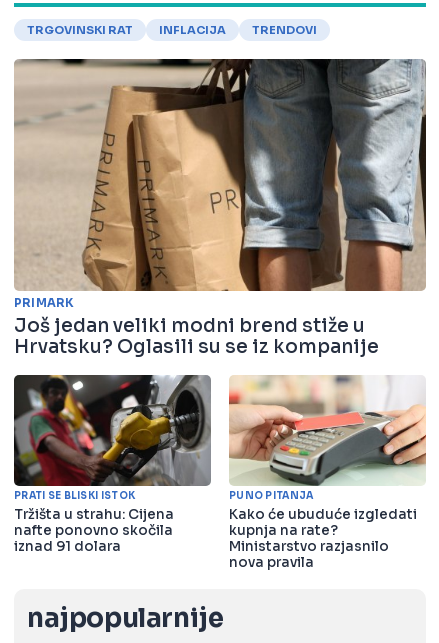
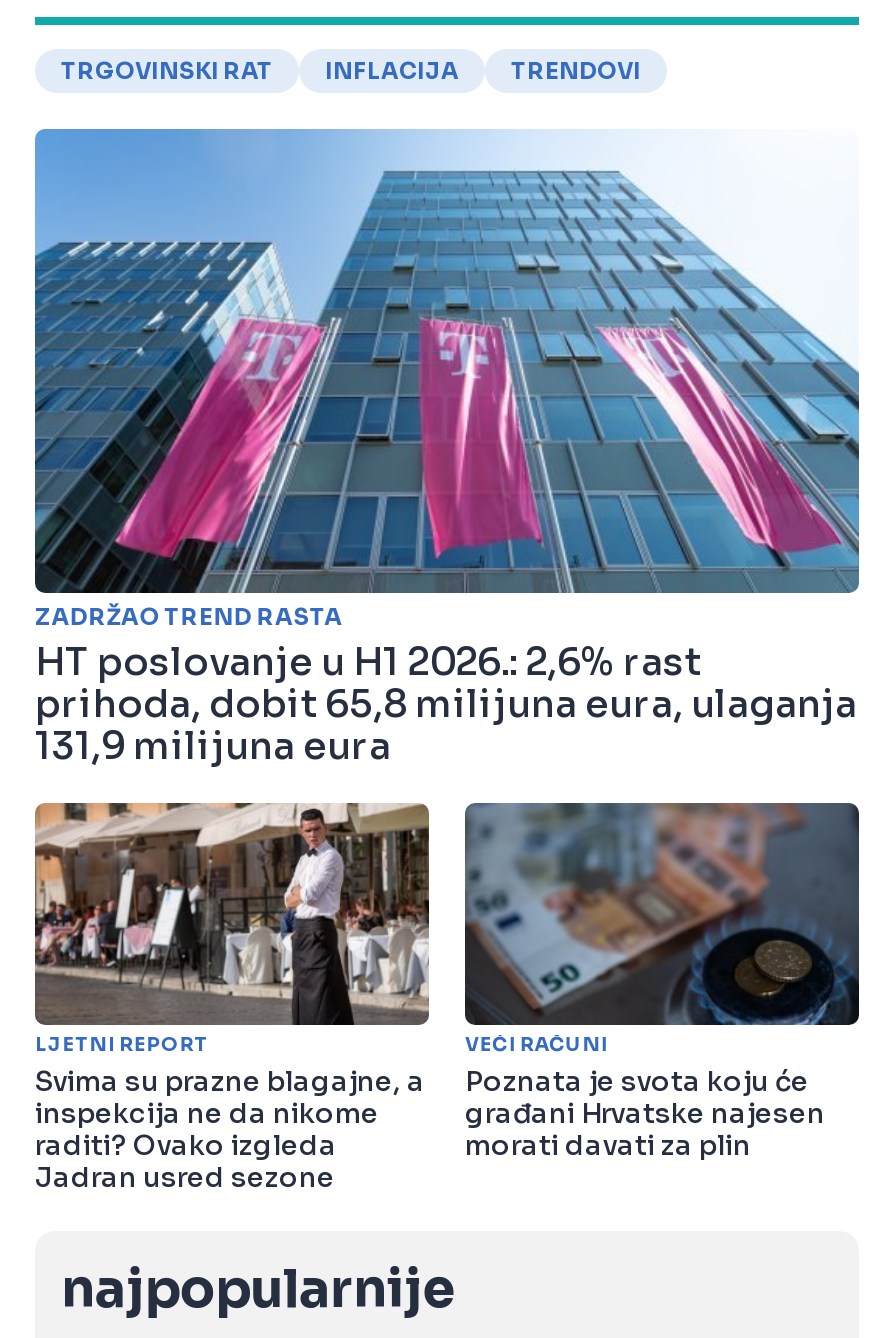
- [image]
- PRIMARK
- Još jedan veliki modni brend stiže u
- Hrvatsku? Oglasili su se iz kompanije
+ [image]
+ ZADRŽAO TREND RASTA
+ HT poslovanje u H1 2026.: 2,6% rast
+ prihoda, dobit 65,8 milijuna eura, ulaganja
+ 131,9 milijuna eura

- [image]
- PRATI SE BLISKI ISTOK
- Tržišta u strahu: Cijena
- nafte ponovno skočila
- iznad 91 dolara
+ [image]
+ LJETNI REPORT
+ Svima su prazne blagajne, a
+ inspekcija ne da nikome
+ raditi? Ovako izgleda
+ Jadran usred sezone

- [image]
- PUNO PITANJA
- Kako će ubuduće izgledati
- kupnja na rate?
- Ministarstvo razjasnilo
- nova pravila
+ [image]
+ VEĆI RAČUNI
+ Poznata je svota koju će
+ građani Hrvatske najesen
+ morati davati za plin
